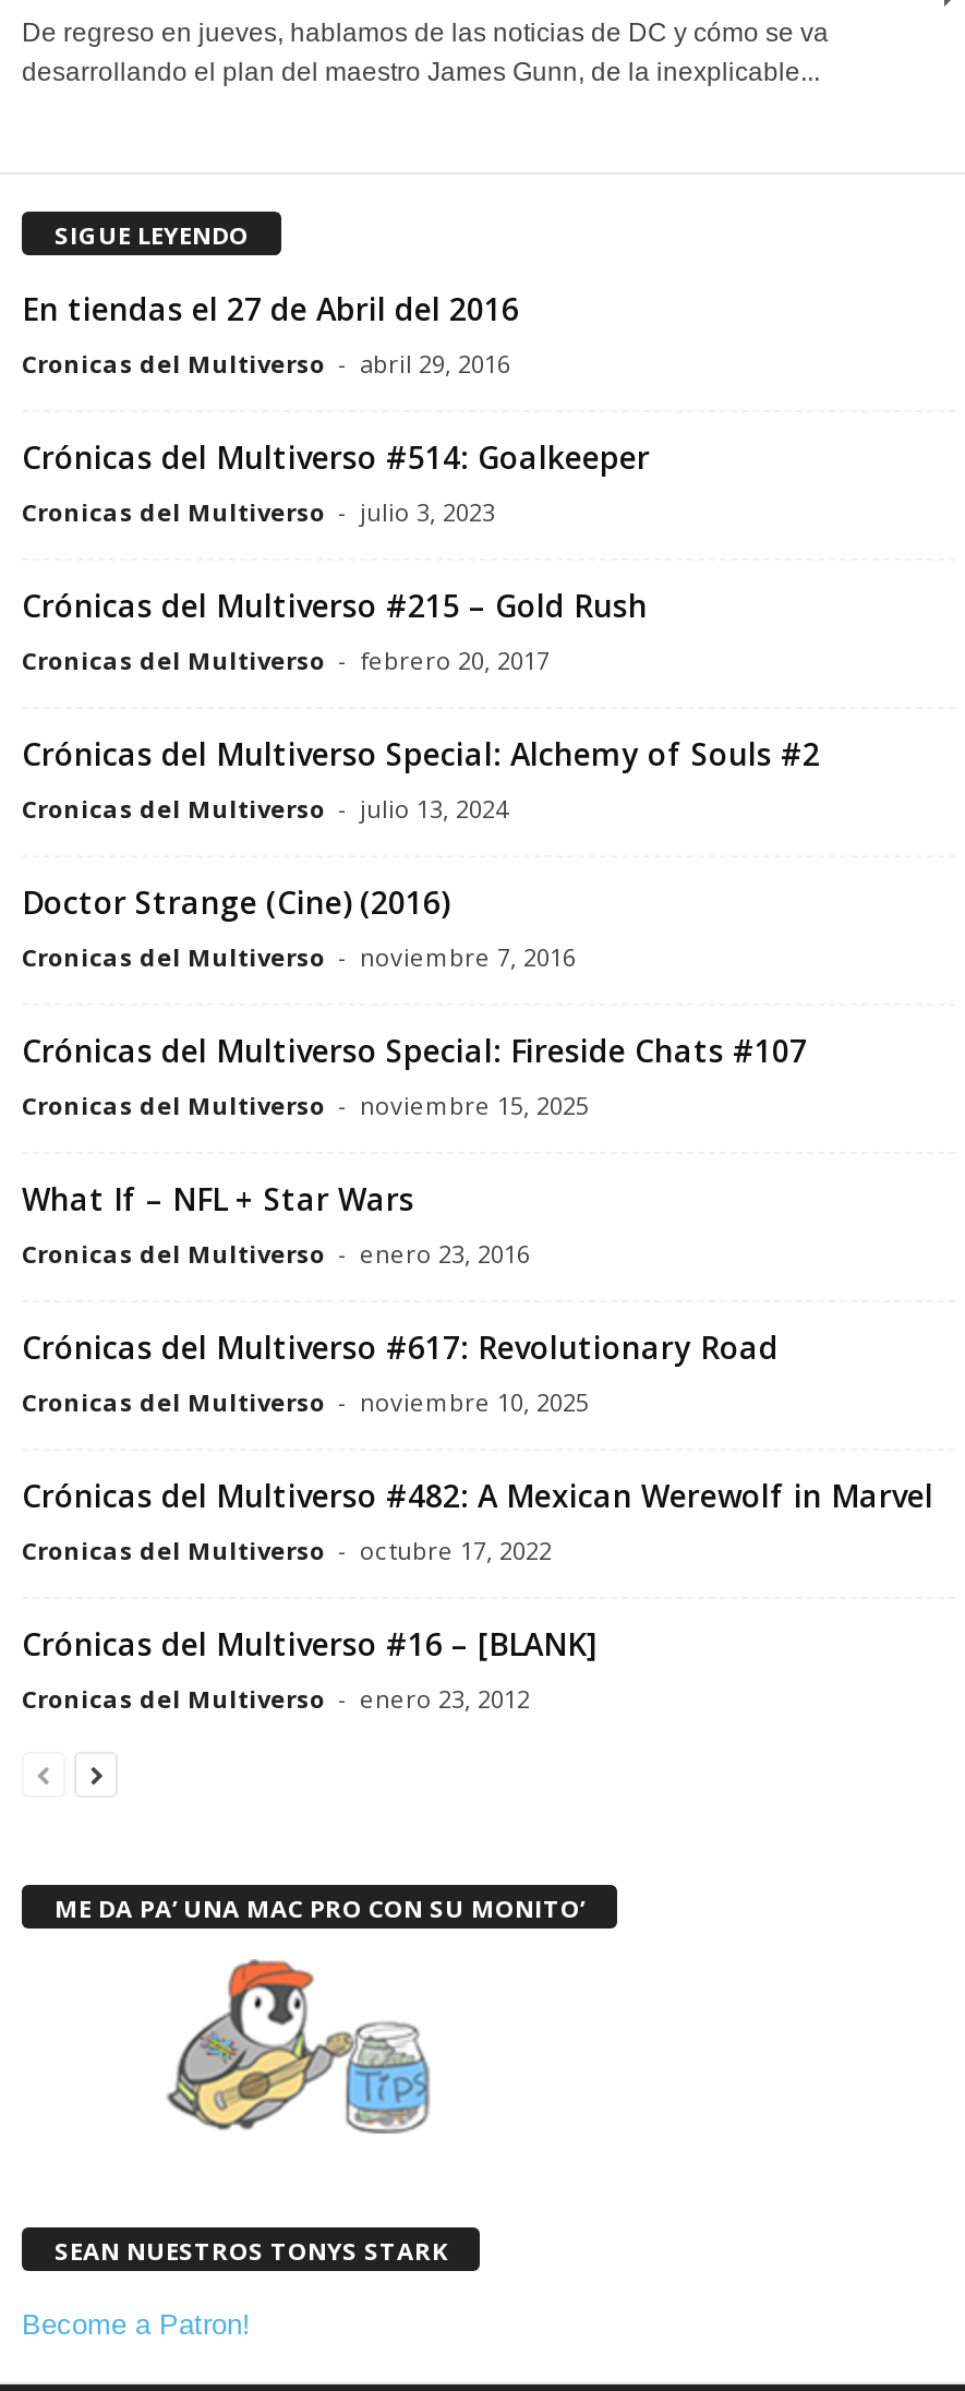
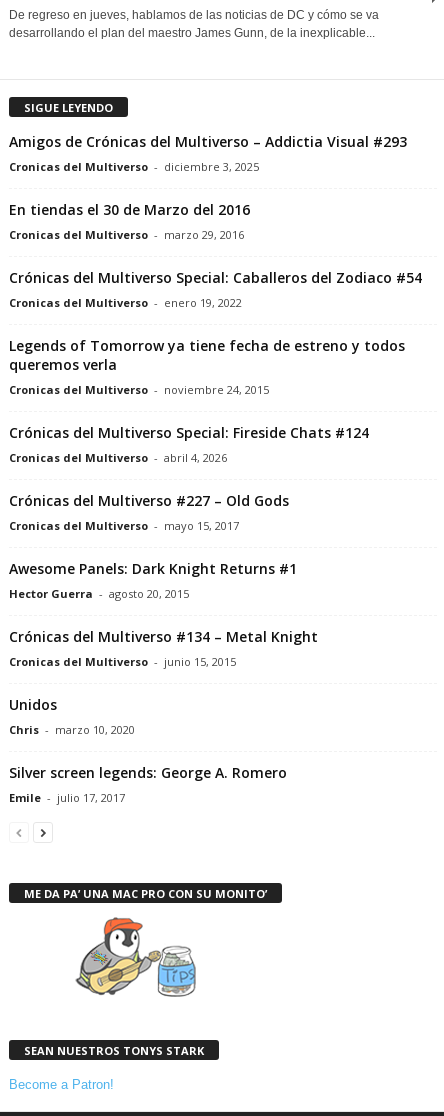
- En tiendas el 27 de Abril del 2016
- Cronicas del Multiverso - abril 29, 2016
+ Amigos de Crónicas del Multiverso – Addictia Visual #293
+ Cronicas del Multiverso - diciembre 3, 2025

- Crónicas del Multiverso #514: Goalkeeper
- Cronicas del Multiverso - julio 3, 2023
+ En tiendas el 30 de Marzo del 2016
+ Cronicas del Multiverso - marzo 29, 2016

- Crónicas del Multiverso #215 – Gold Rush
- Cronicas del Multiverso - febrero 20, 2017
+ Crónicas del Multiverso Special: Caballeros del Zodiaco #54
+ Cronicas del Multiverso - enero 19, 2022

- Crónicas del Multiverso Special: Alchemy of Souls #2
- Cronicas del Multiverso - julio 13, 2024
+ Legends of Tomorrow ya tiene fecha de estreno y todos
+ queremos verla
+ Cronicas del Multiverso - noviembre 24, 2015

- Doctor Strange (Cine) (2016)
- Cronicas del Multiverso - noviembre 7, 2016
+ Crónicas del Multiverso Special: Fireside Chats #124
+ Cronicas del Multiverso - abril 4, 2026

- Crónicas del Multiverso Special: Fireside Chats #107
- Cronicas del Multiverso - noviembre 15, 2025
+ Crónicas del Multiverso #227 – Old Gods
+ Cronicas del Multiverso - mayo 15, 2017

- What If – NFL + Star Wars
- Cronicas del Multiverso - enero 23, 2016
+ Awesome Panels: Dark Knight Returns #1
+ Hector Guerra - agosto 20, 2015

- Crónicas del Multiverso #617: Revolutionary Road
- Cronicas del Multiverso - noviembre 10, 2025
+ Crónicas del Multiverso #134 – Metal Knight
+ Cronicas del Multiverso - junio 15, 2015

- Crónicas del Multiverso #482: A Mexican Werewolf in Marvel
- Cronicas del Multiverso - octubre 17, 2022
+ Unidos
+ Chris - marzo 10, 2020

- Crónicas del Multiverso #16 – [BLANK]
- Cronicas del Multiverso - enero 23, 2012
+ Silver screen legends: George A. Romero
+ Emile - julio 17, 2017
